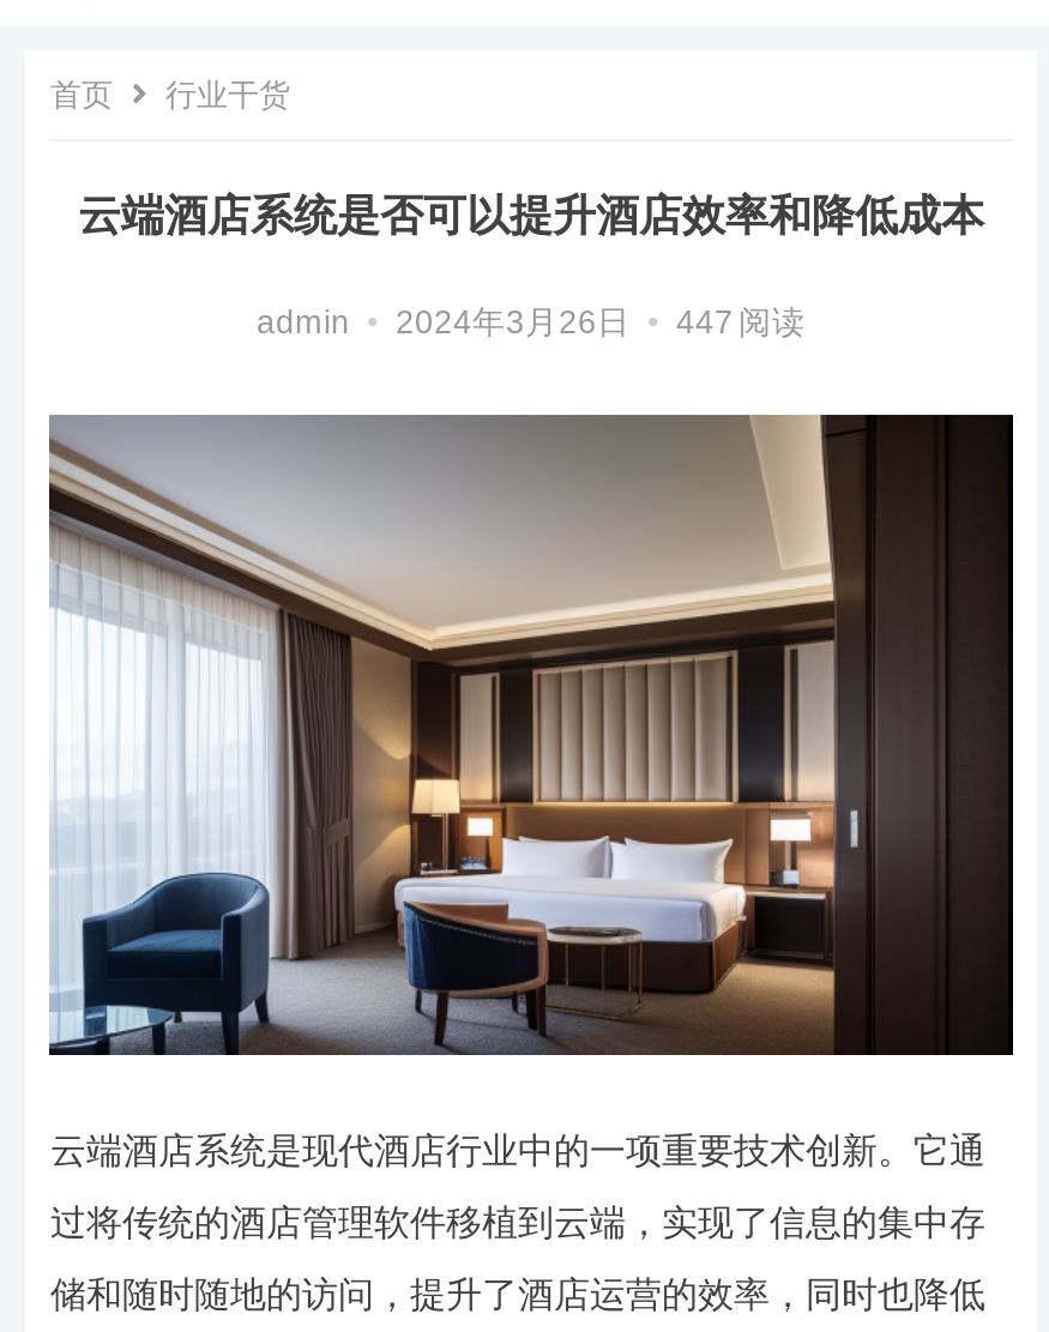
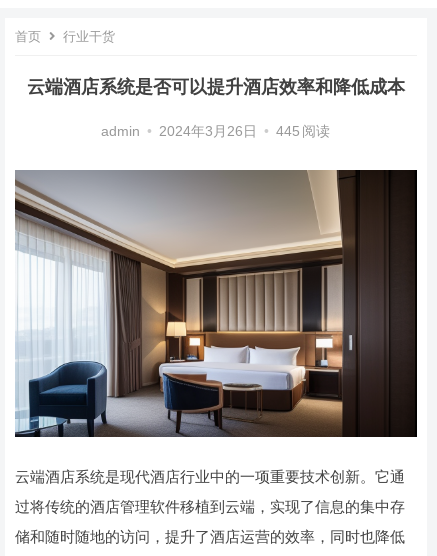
- admin • 2024年3月26日 • 447 阅读
+ admin • 2024年3月26日 • 445 阅读
